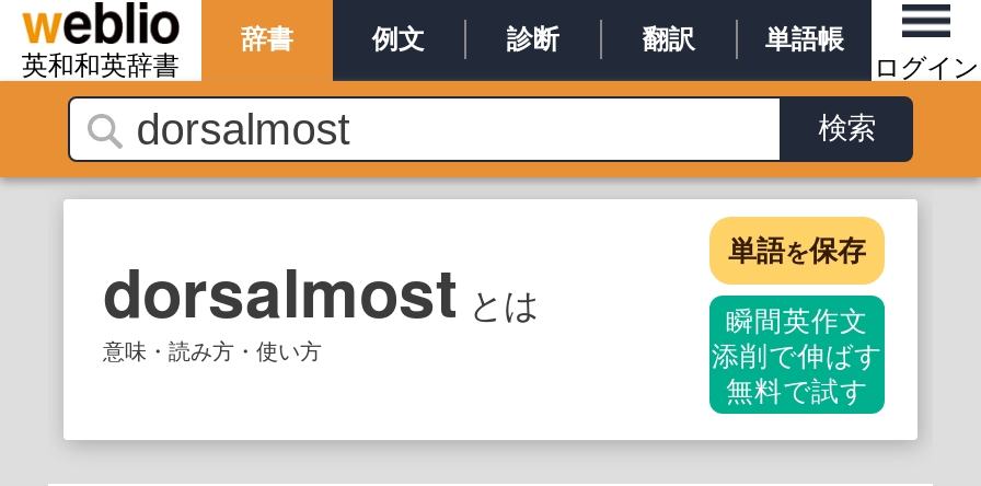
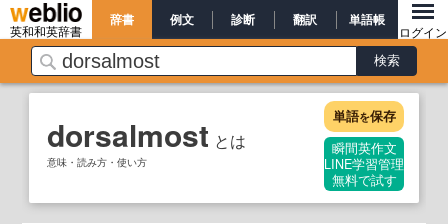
- 添削で伸ばす
+ LINE学習管理
